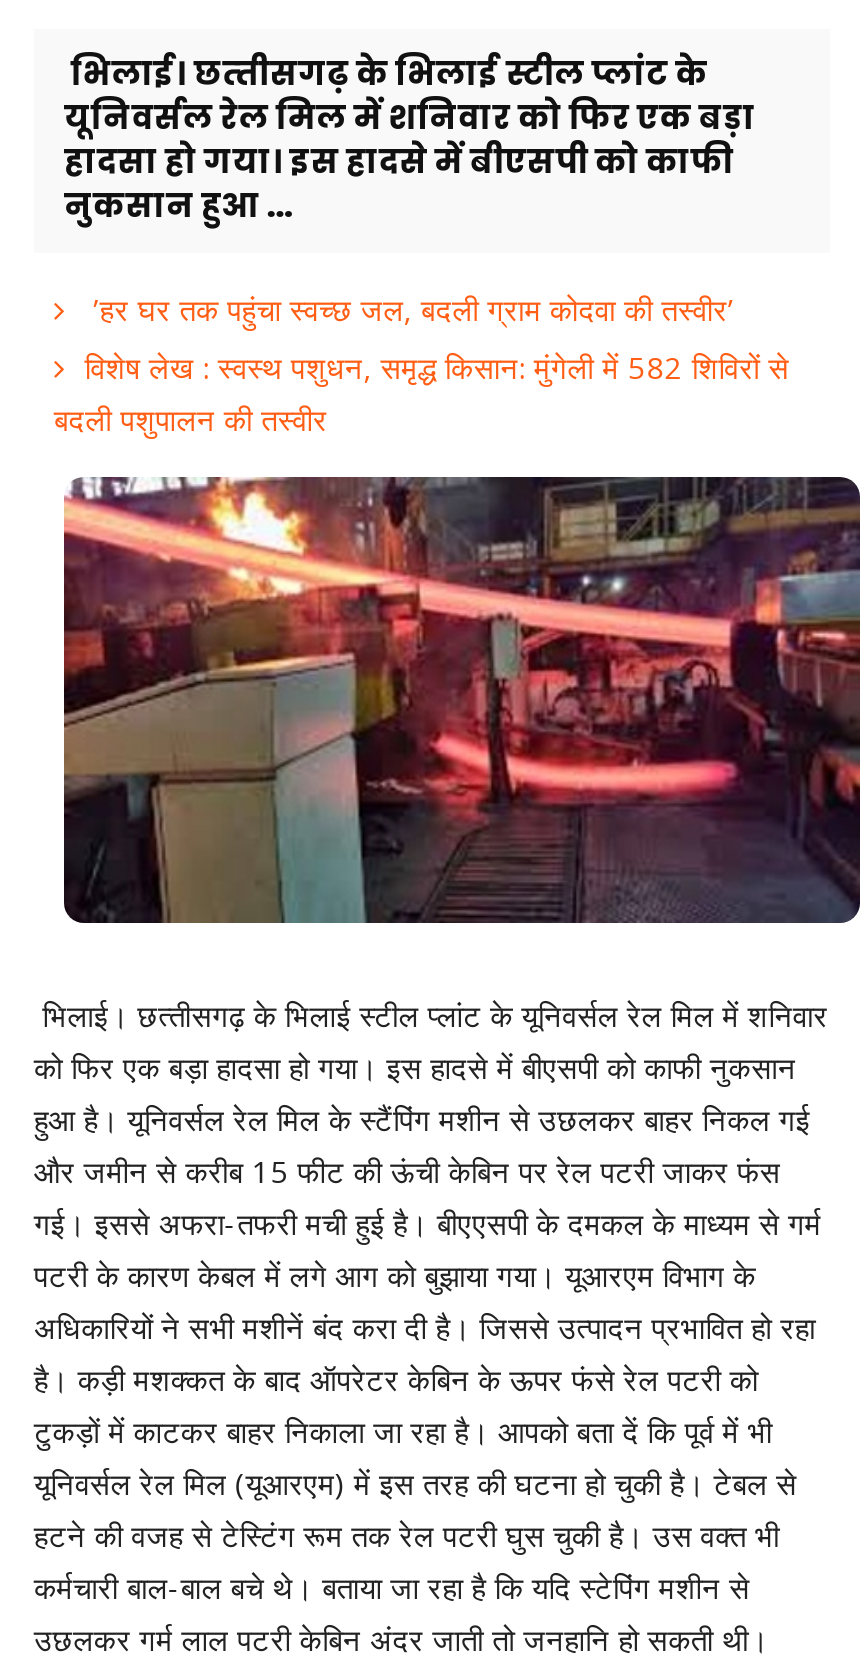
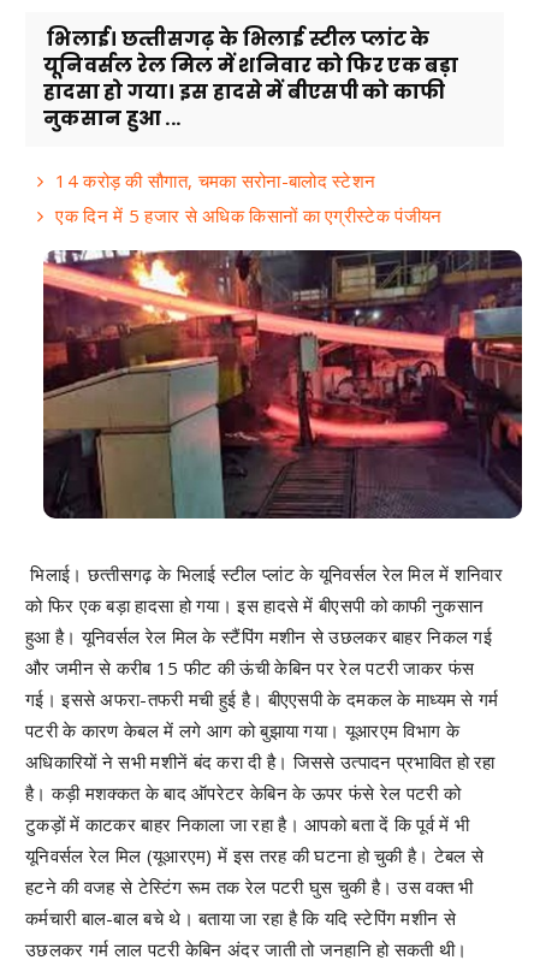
- ’हर घर तक पहुंचा स्वच्छ जल, बदली ग्राम कोदवा की तस्वीर’
- विशेष लेख : स्वस्थ पशुधन, समृद्ध किसान: मुंगेली में 582 शिविरों से
- बदली पशुपालन की तस्वीर
+ 14 करोड़ की सौगात, चमका सरोना-बालोद स्टेशन
+ एक दिन में 5 हजार से अधिक किसानों का एग्रीस्टेक पंजीयन
